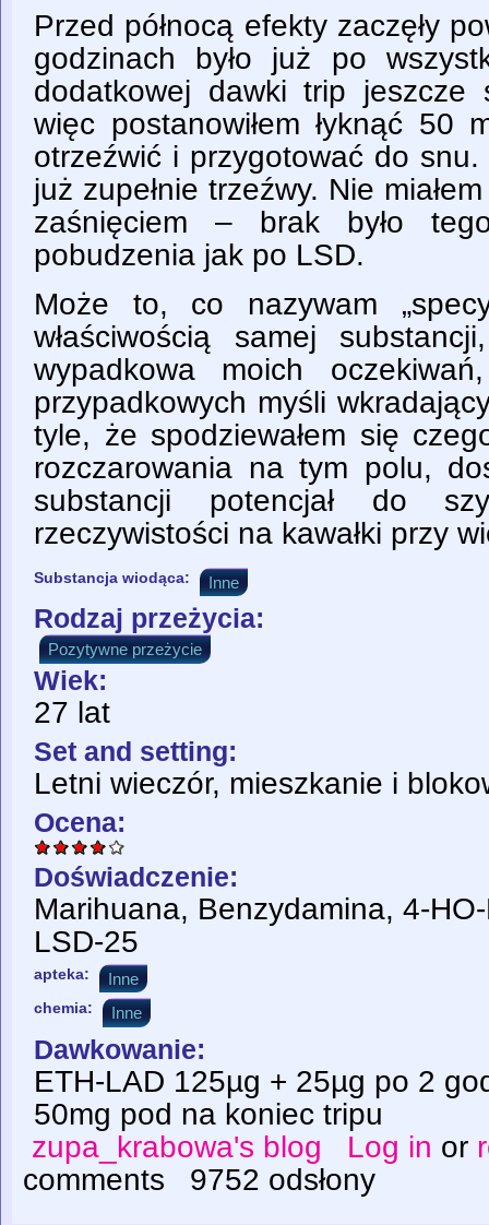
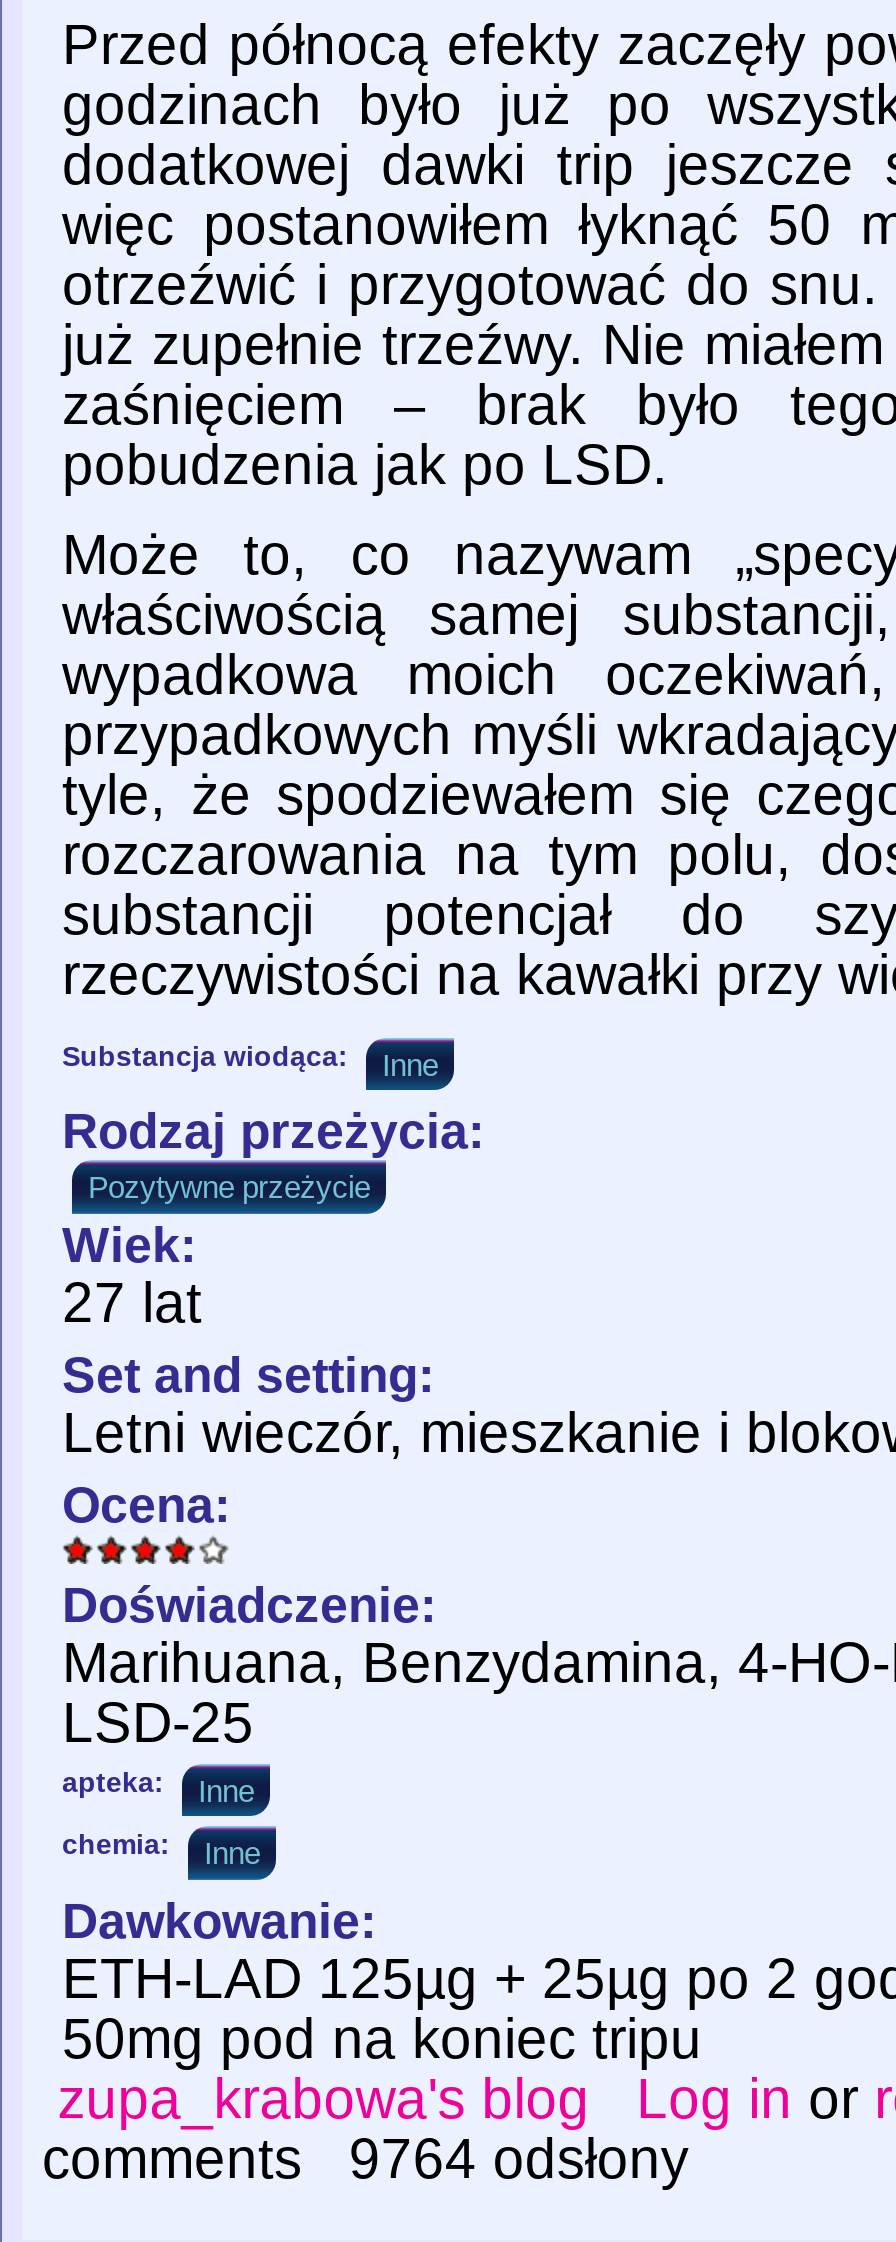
- comments 9752 odsłony
+ comments 9764 odsłony
